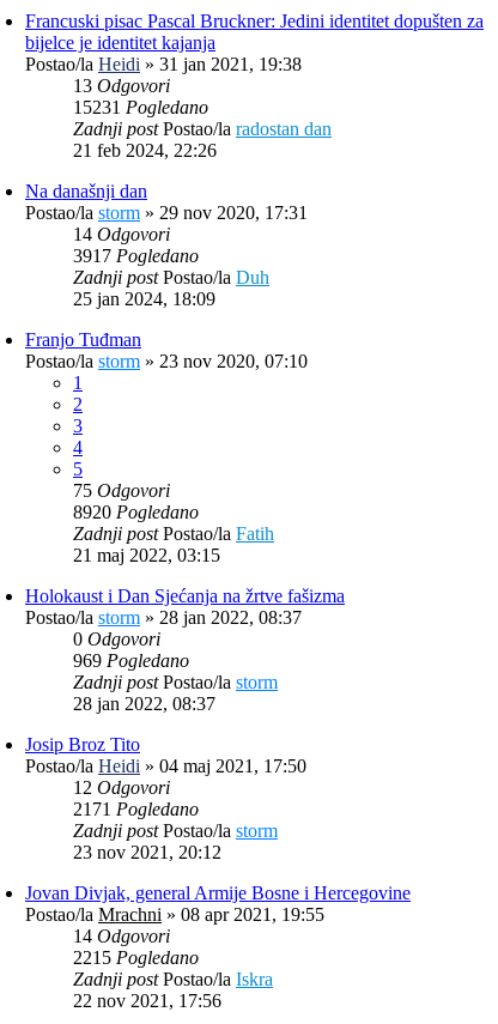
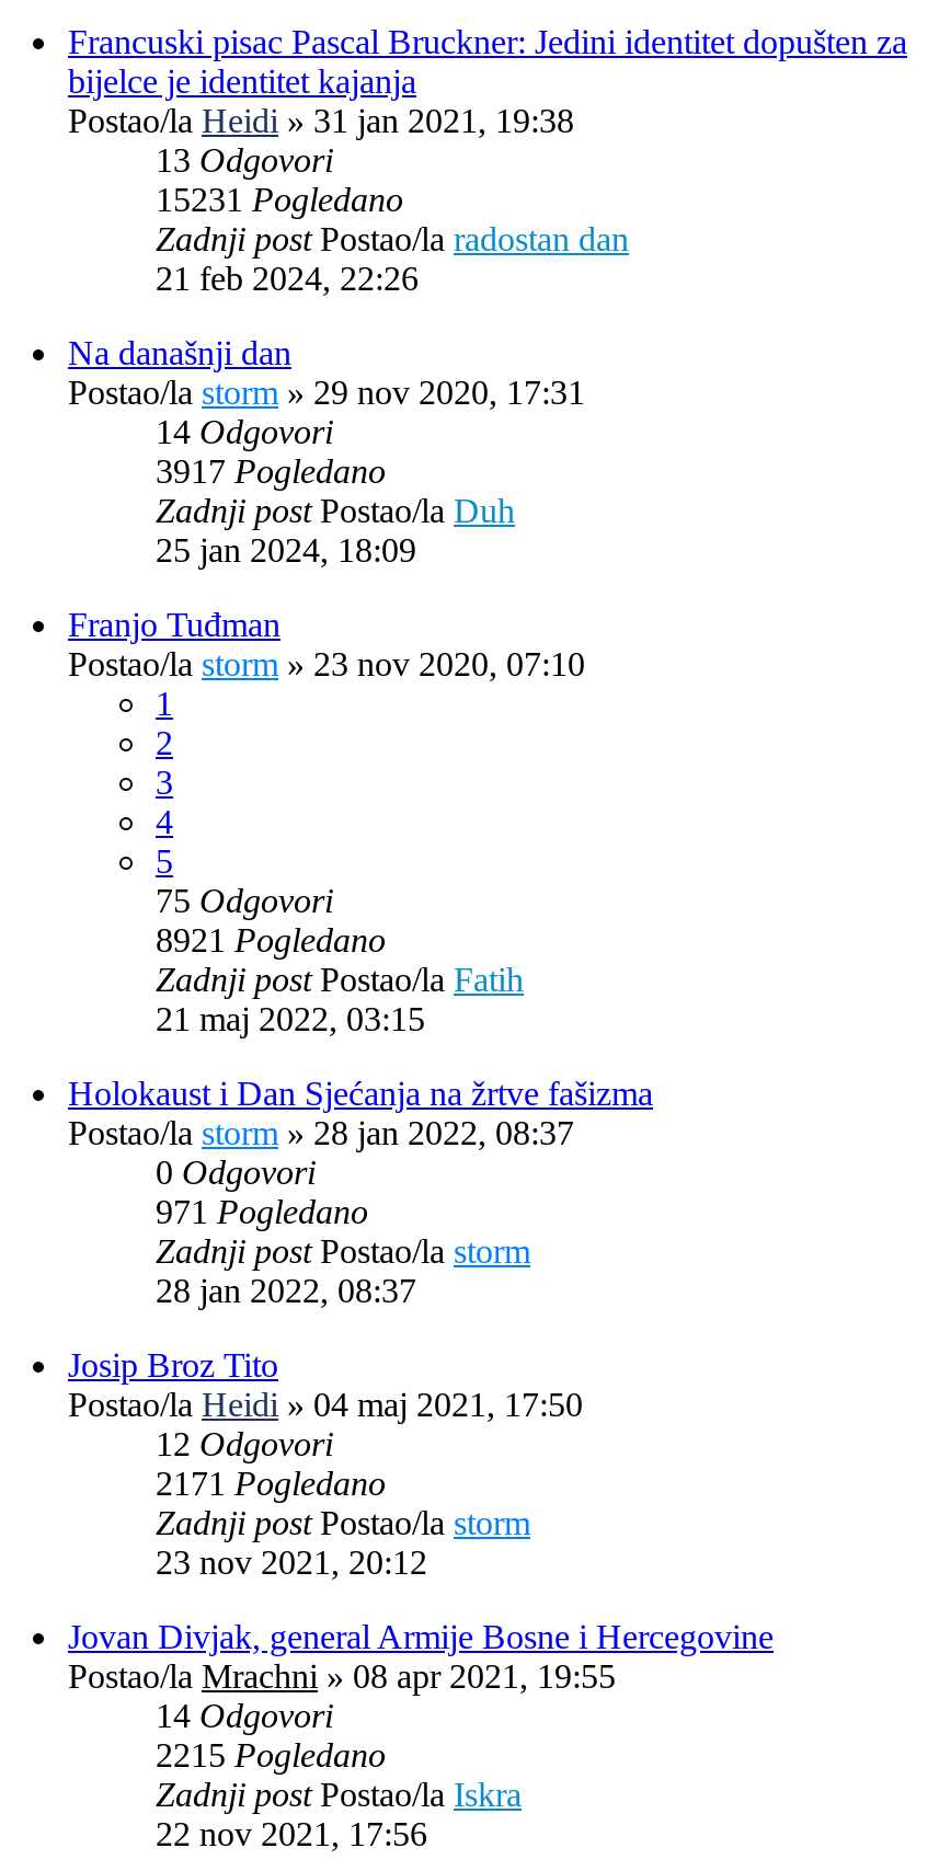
- 8920 Pogledano
+ 8921 Pogledano

- 969 Pogledano
+ 971 Pogledano
